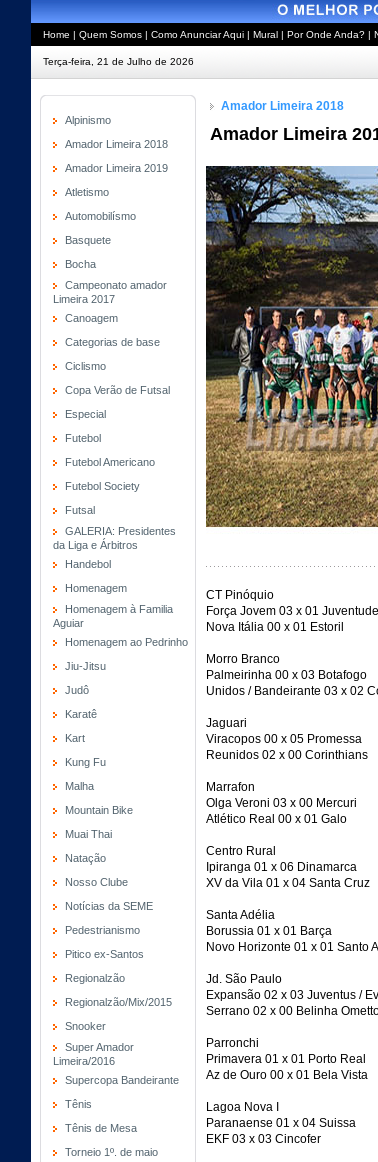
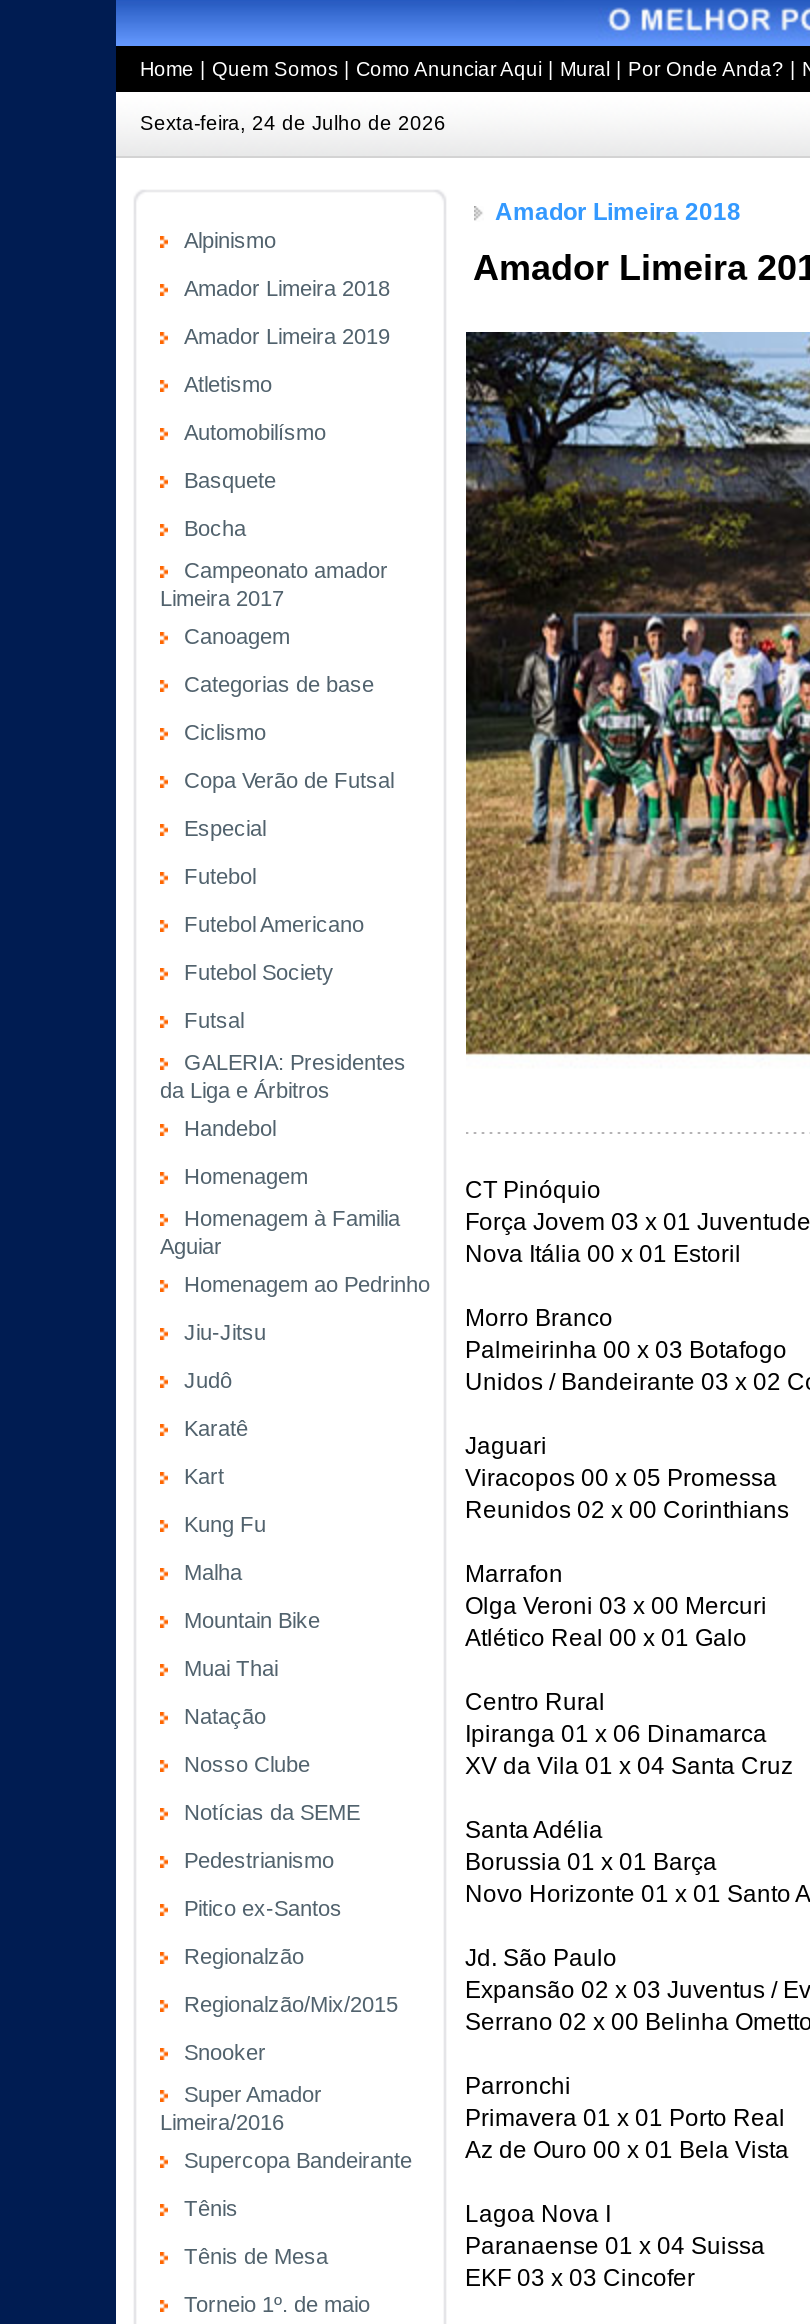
- Terça-feira, 21 de Julho de 2026
+ Sexta-feira, 24 de Julho de 2026
